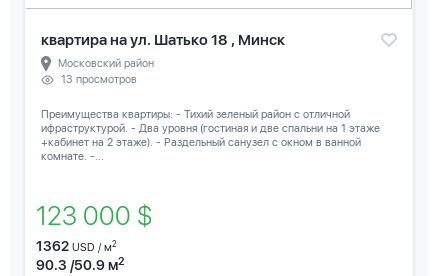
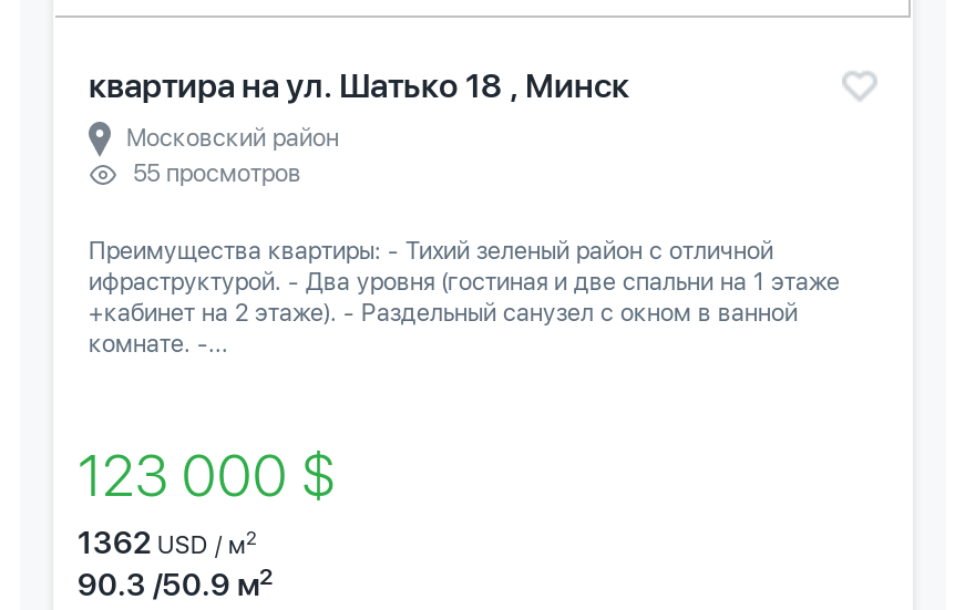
- 13 просмотров
+ 55 просмотров
